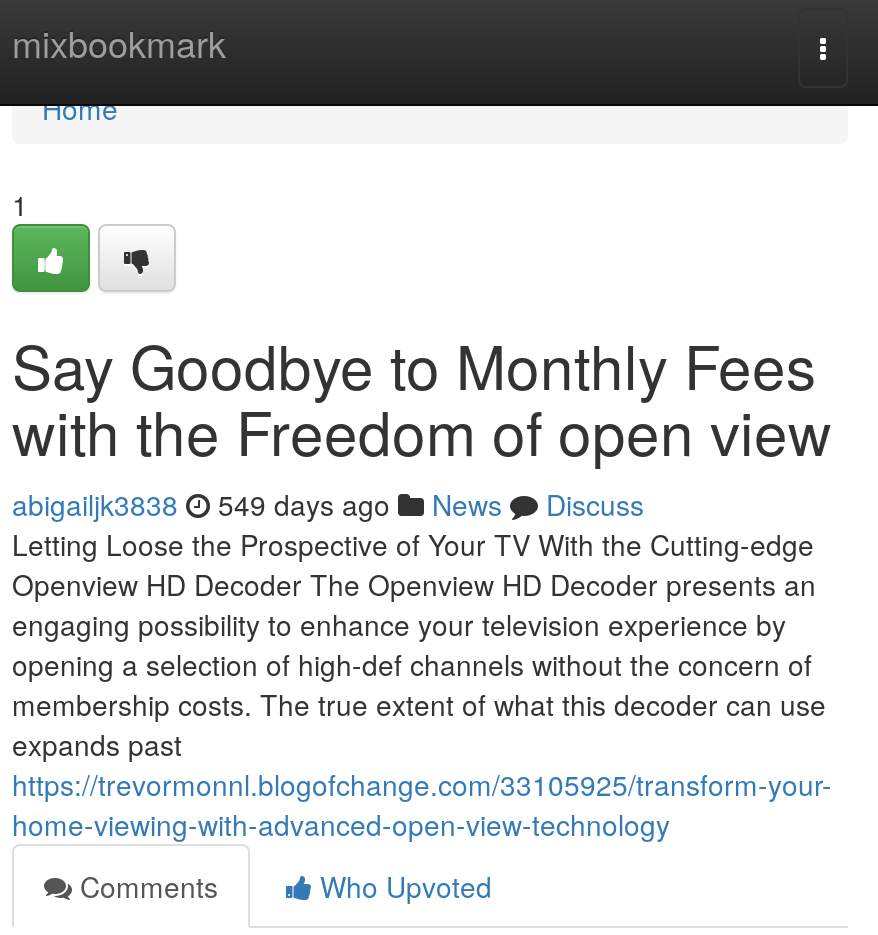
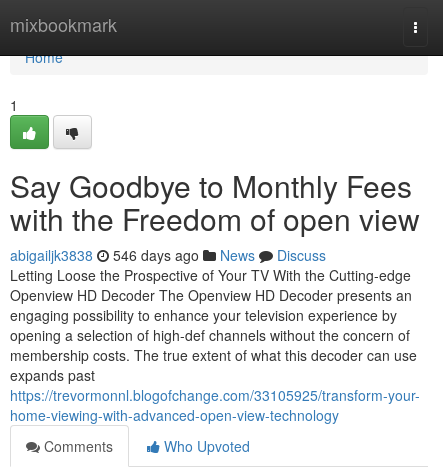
- abigailjk3838 549 days ago News Discuss
+ abigailjk3838 546 days ago News Discuss
